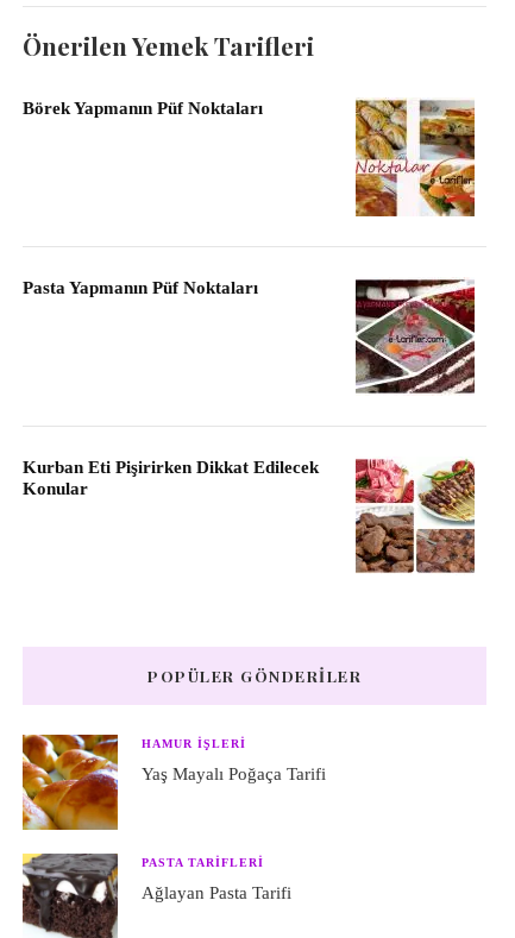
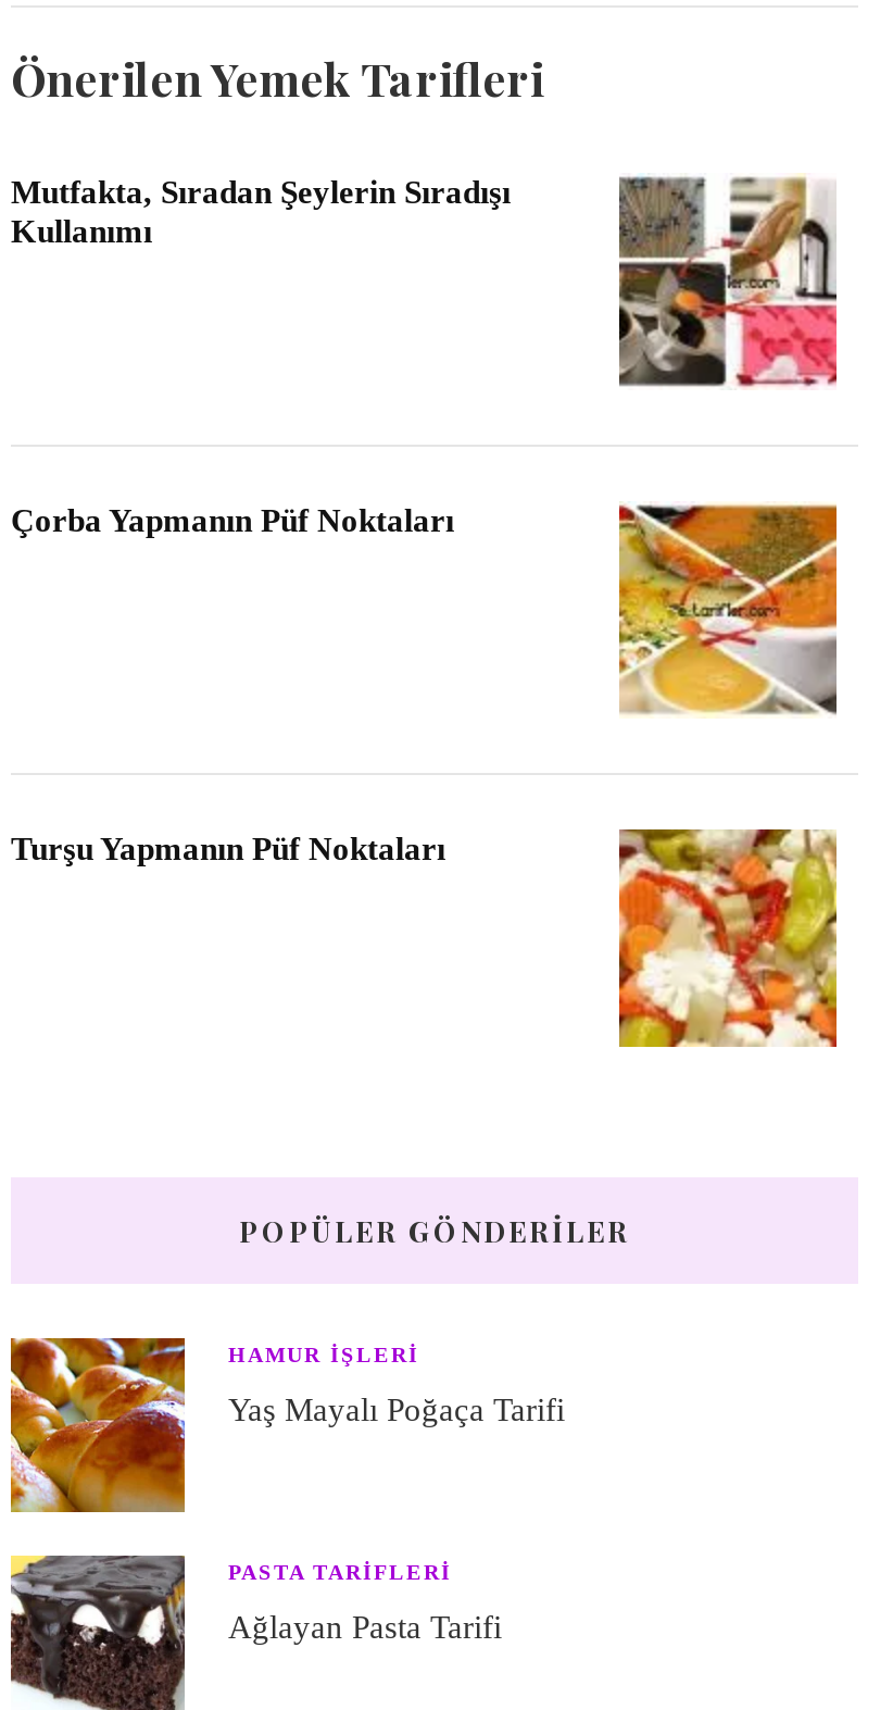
- Börek Yapmanın Püf Noktaları
+ Mutfakta, Sıradan Şeylerin Sıradışı
+ Kullanımı

- [image]
+ [image]

- Pasta Yapmanın Püf Noktaları
+ Çorba Yapmanın Püf Noktaları

- [image]
+ [image]

- Kurban Eti Pişirirken Dikkat Edilecek
- Konular
+ Turşu Yapmanın Püf Noktaları

- [image]
+ [image]
